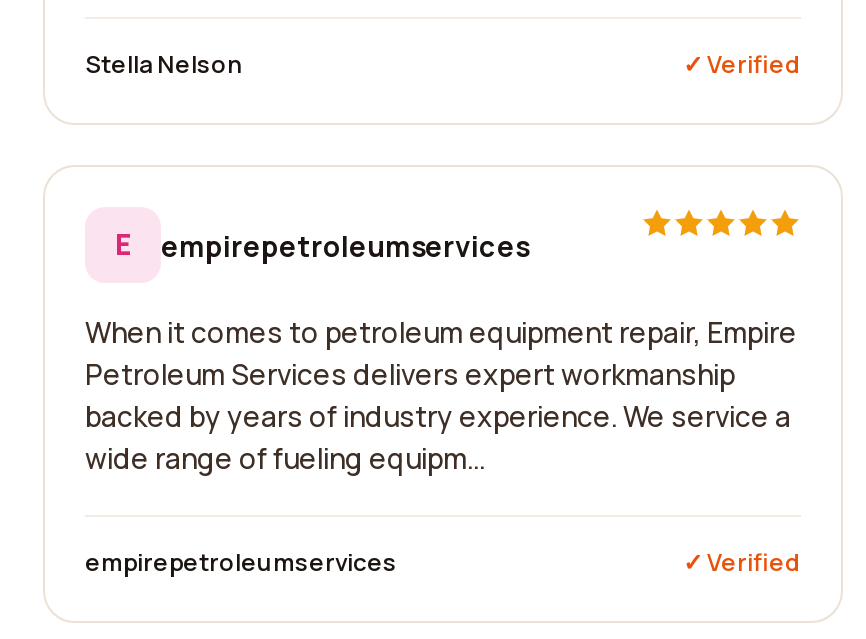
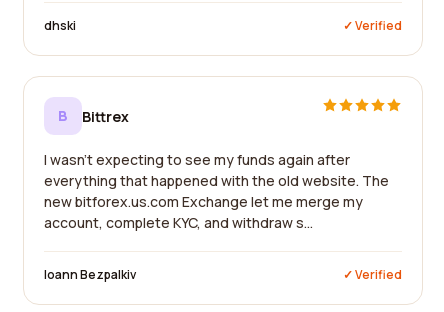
- Stella Nelson
+ dhski

- E
- empirepetroleumservices
+ B
+ Bittrex

- When it comes to petroleum equipment repair, Empire
- Petroleum Services delivers expert workmanship
- backed by years of industry experience. We service a
- wide range of fueling equipm...
+ I wasn't expecting to see my funds again after
+ everything that happened with the old website. The
+ new bitforex.us.com Exchange let me merge my
+ account, complete KYC, and withdraw s...

- empirepetroleumservices
+ Ioann Bezpalkiv
